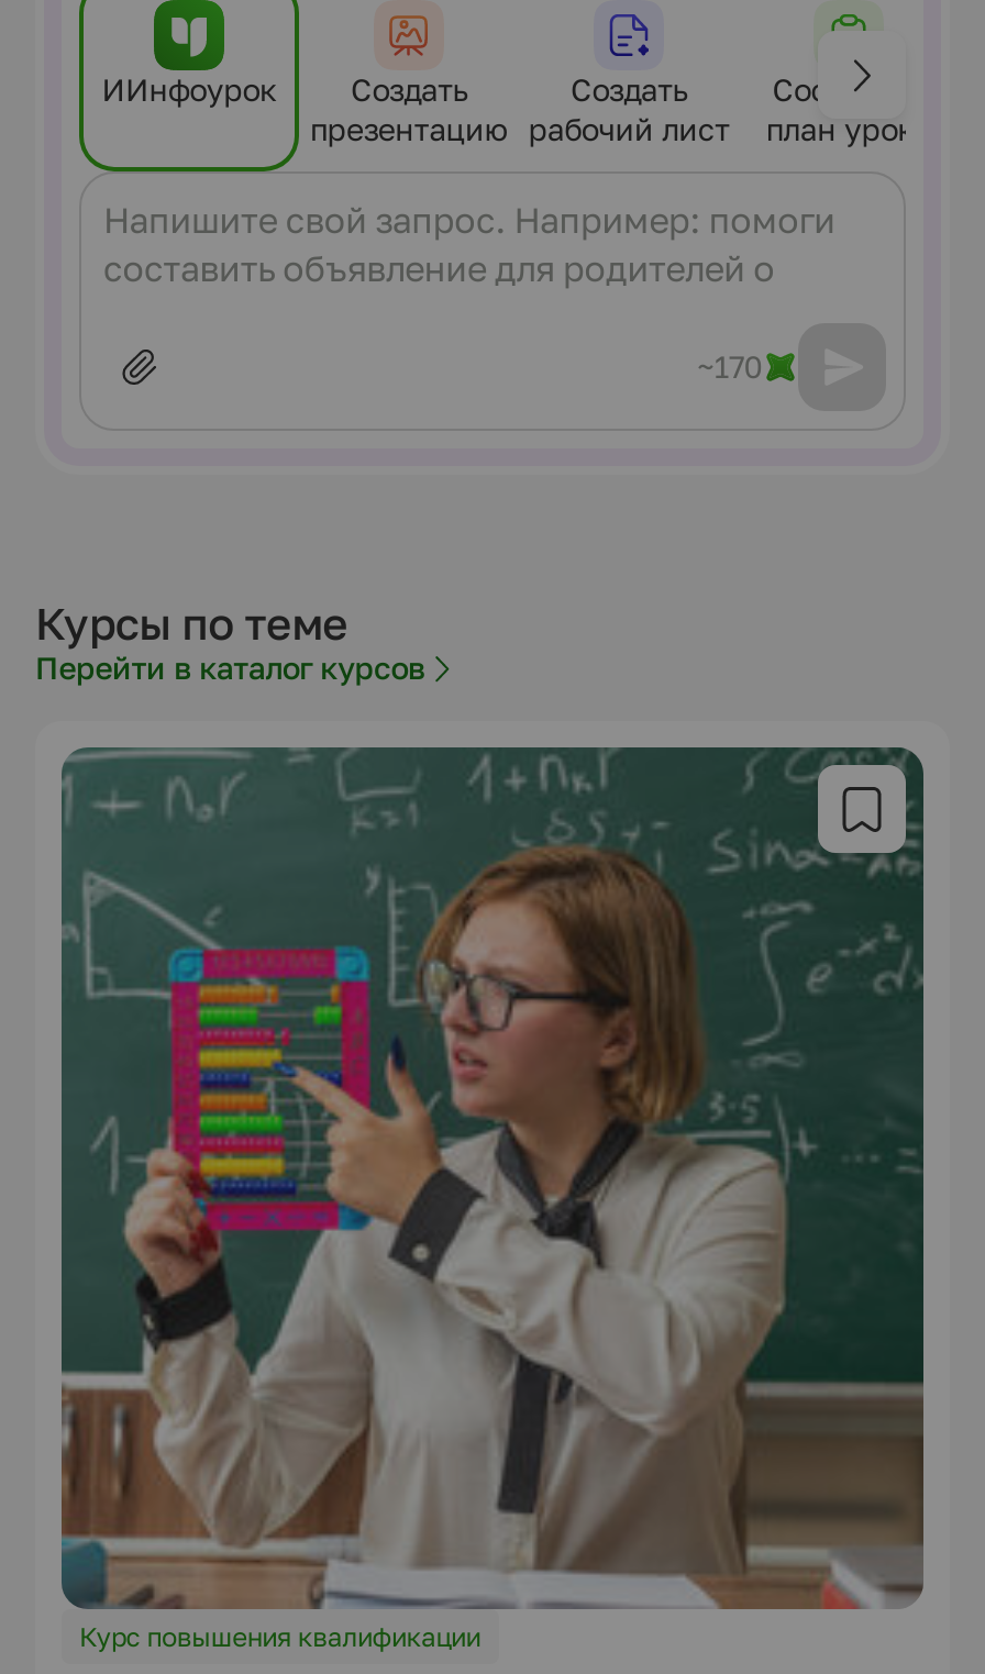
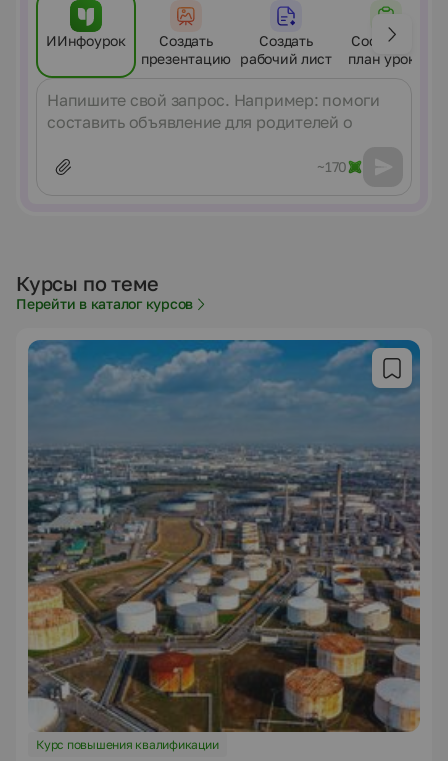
- [image]
+ [image]
